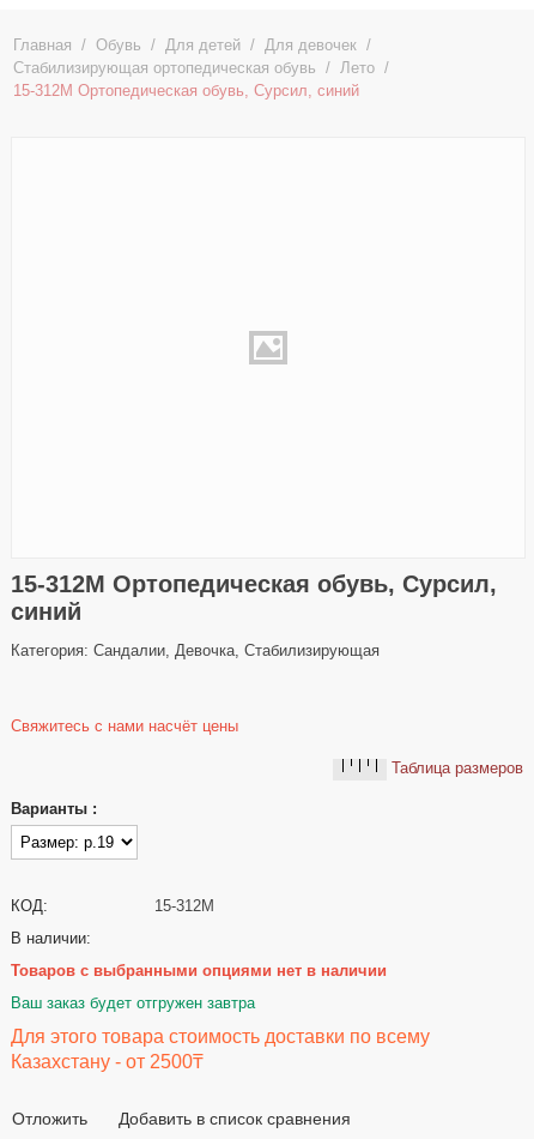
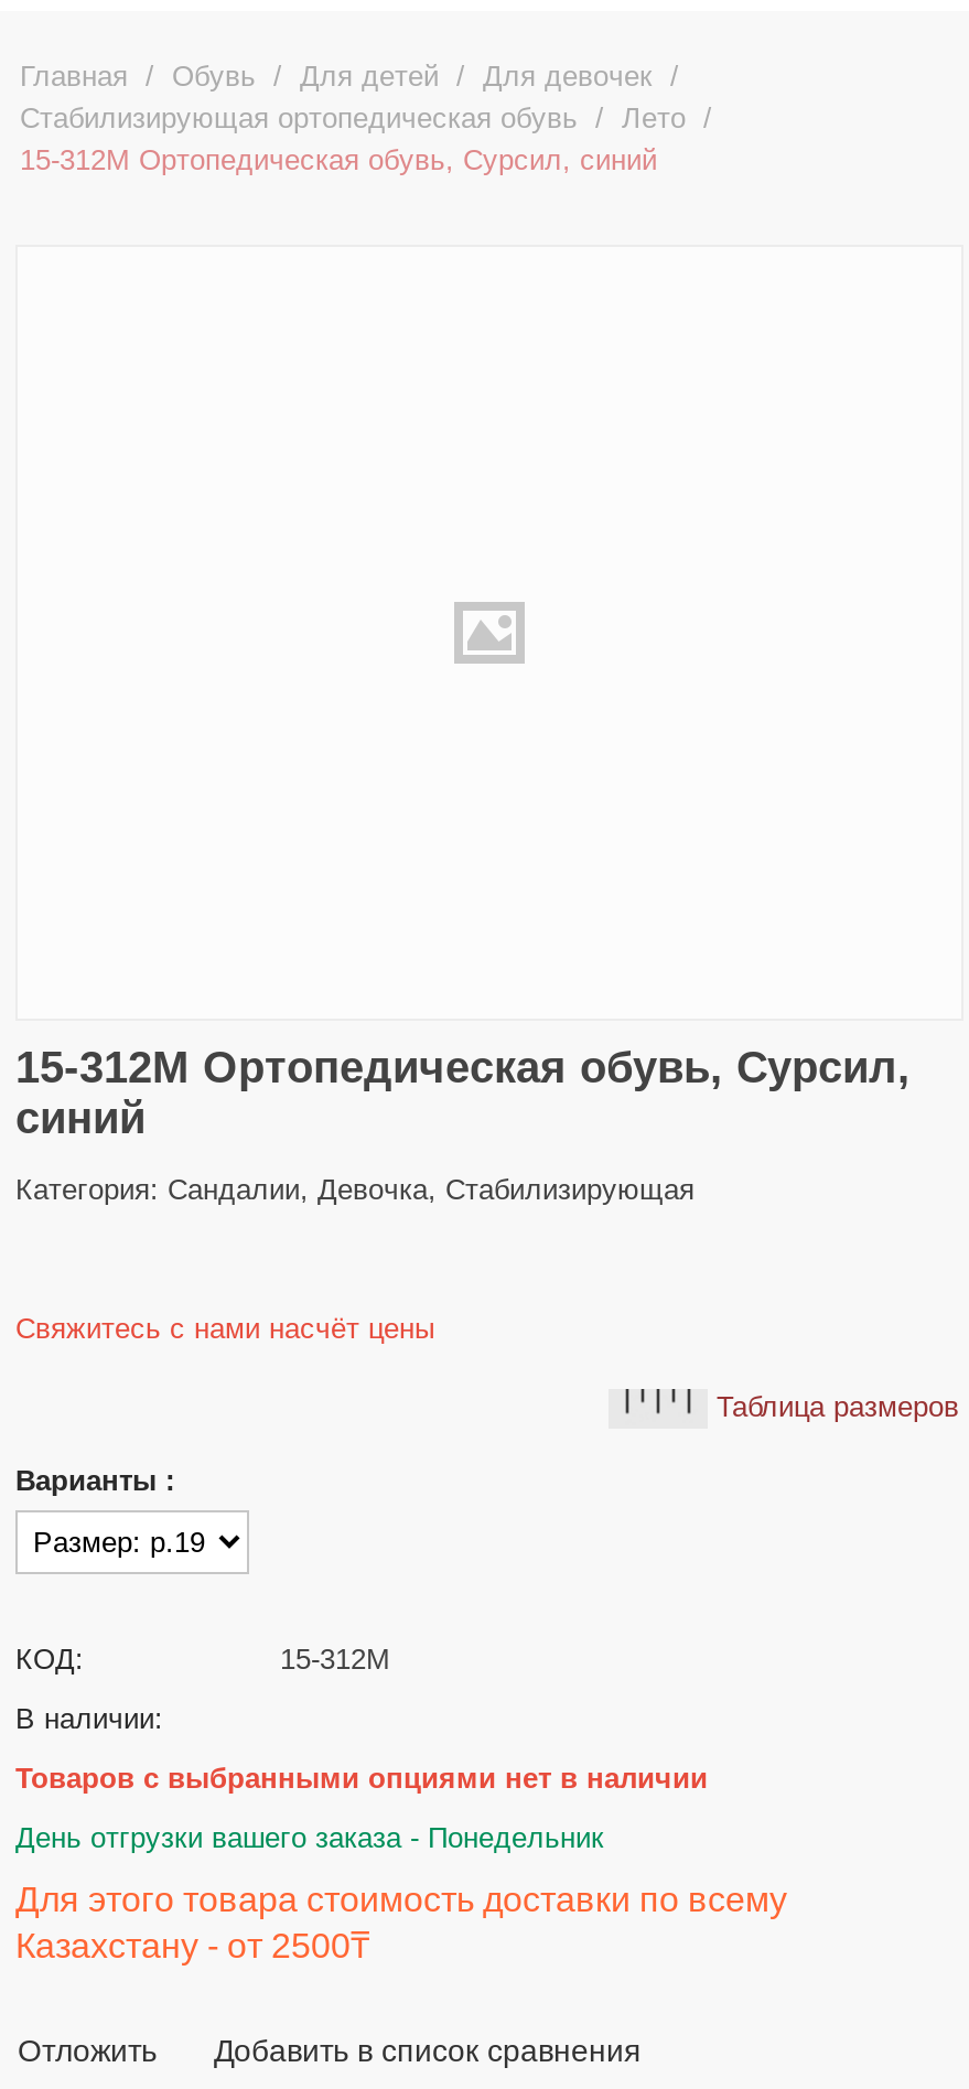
- Ваш заказ будет отгружен завтра
+ День отгрузки вашего заказа - Понедельник
